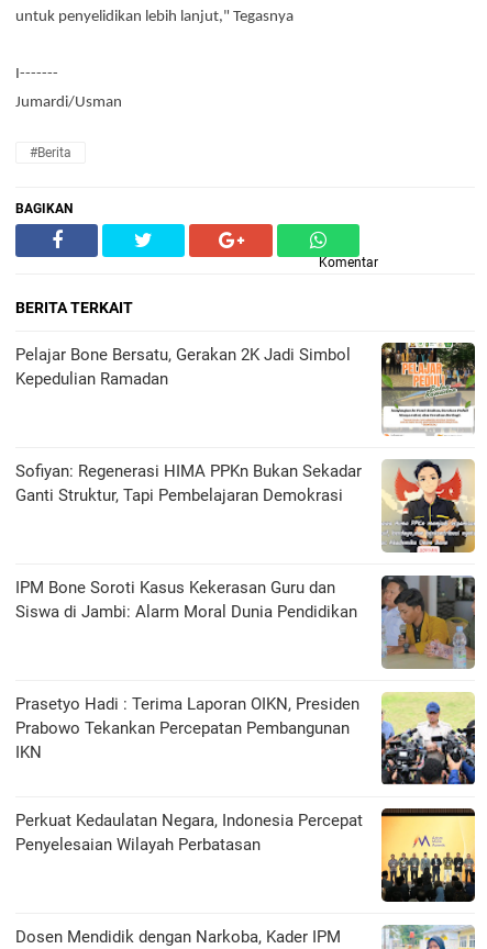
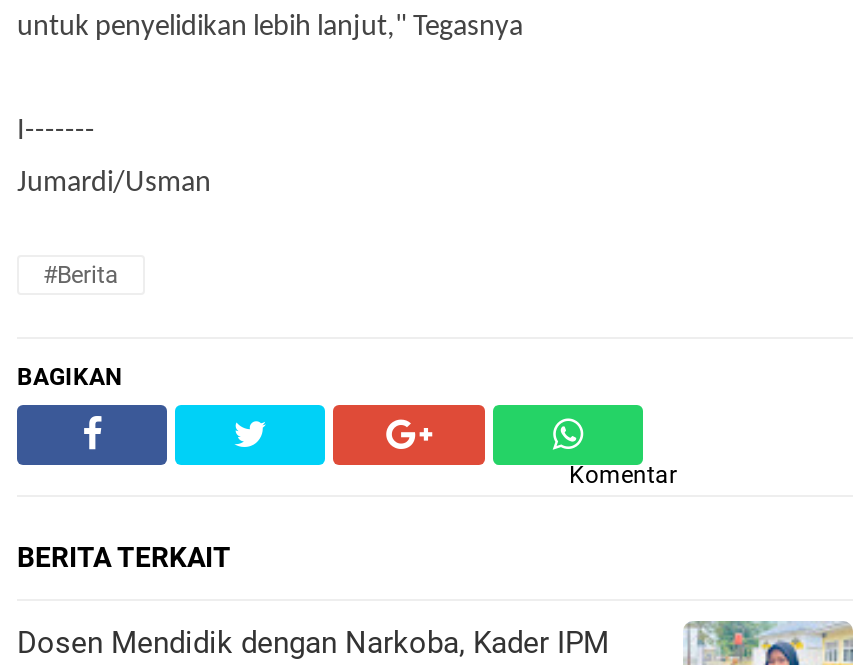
- [image]
- Pelajar Bone Bersatu, Gerakan 2K Jadi Simbol
- Kepedulian Ramadan

- [image]
- Sofiyan: Regenerasi HIMA PPKn Bukan Sekadar
- Ganti Struktur, Tapi Pembelajaran Demokrasi

- [image]
- IPM Bone Soroti Kasus Kekerasan Guru dan
- Siswa di Jambi: Alarm Moral Dunia Pendidikan

- [image]
- Prasetyo Hadi : Terima Laporan OIKN, Presiden
- Prabowo Tekankan Percepatan Pembangunan
- IKN
- Perkuat Kedaulatan Negara, Indonesia Percepat
- Penyelesaian Wilayah Perbatasan

- [image]
